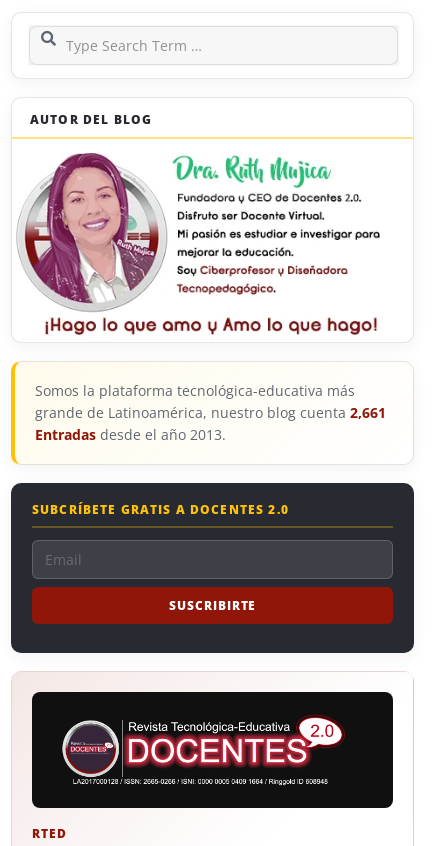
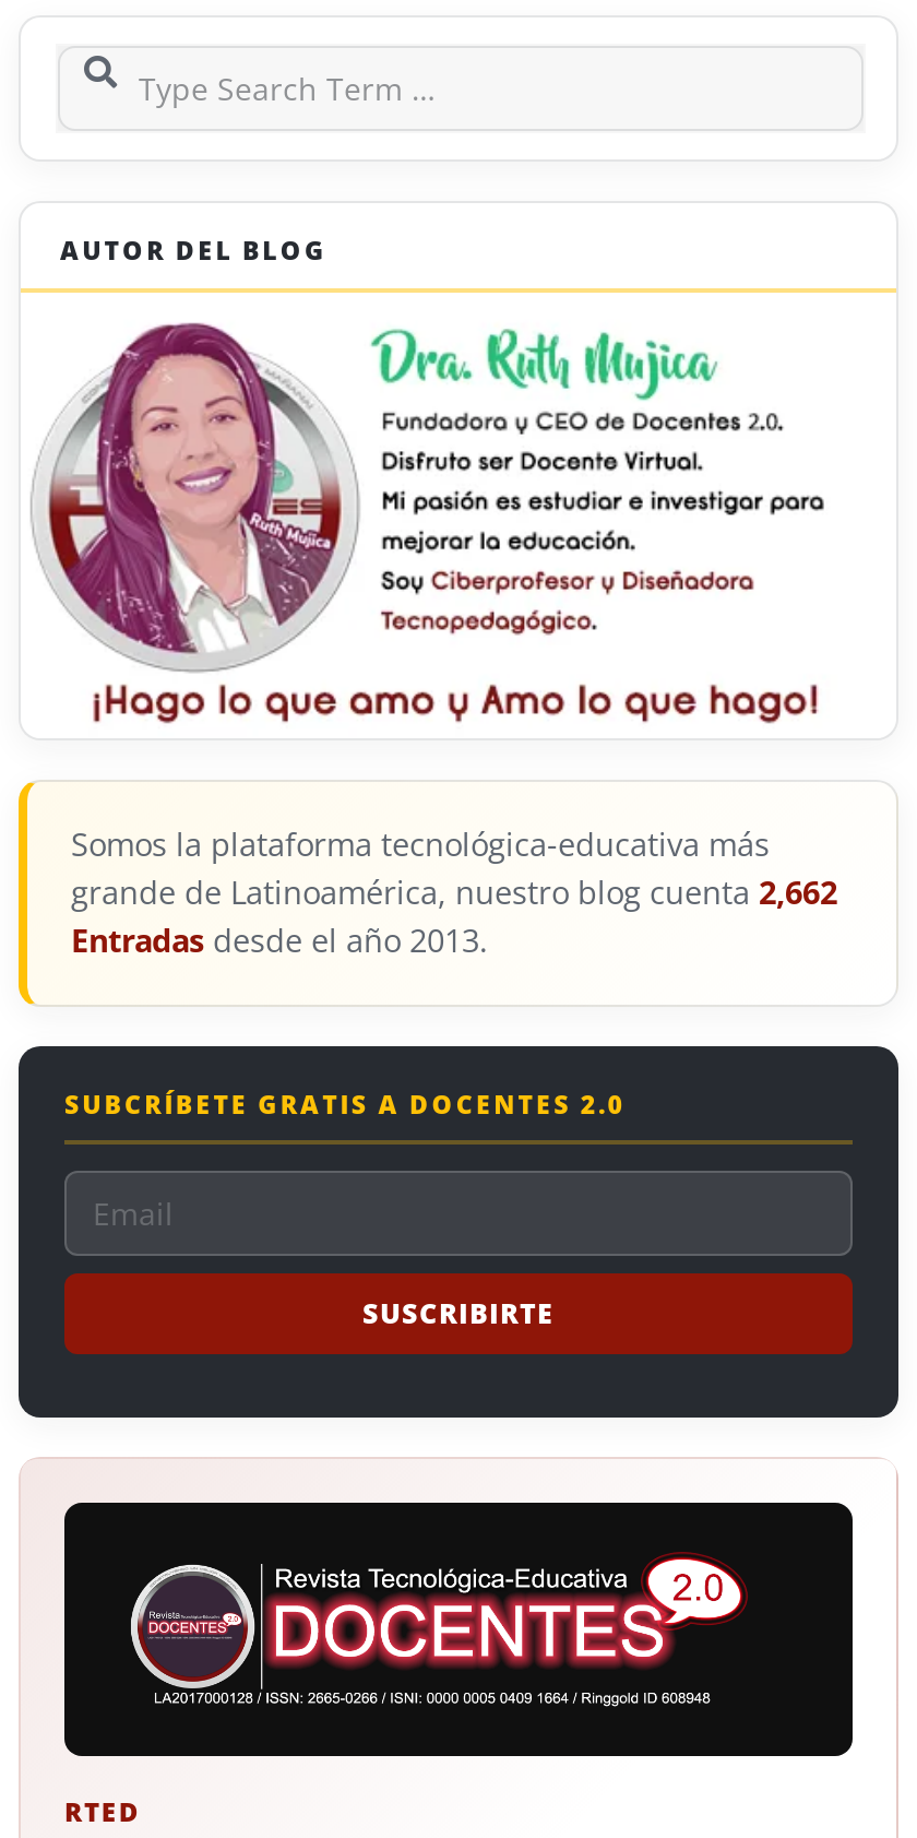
- grande de Latinoamérica, nuestro blog cuenta 2,661
+ grande de Latinoamérica, nuestro blog cuenta 2,662
